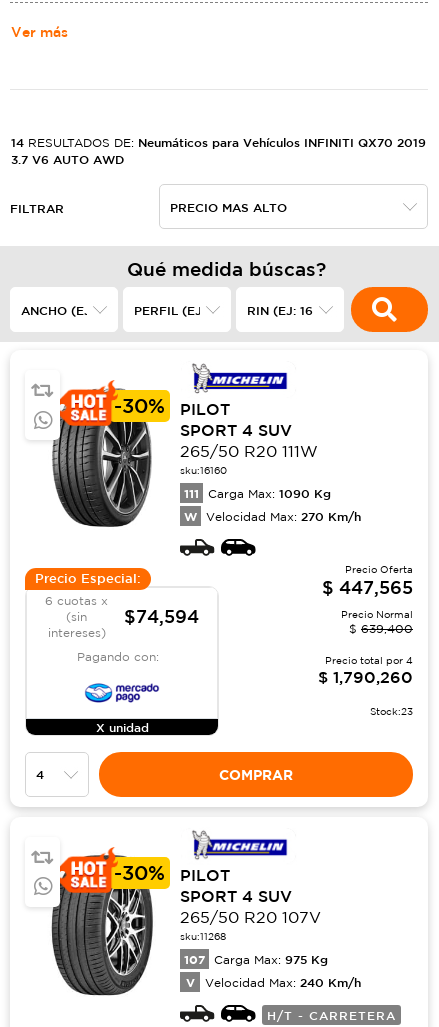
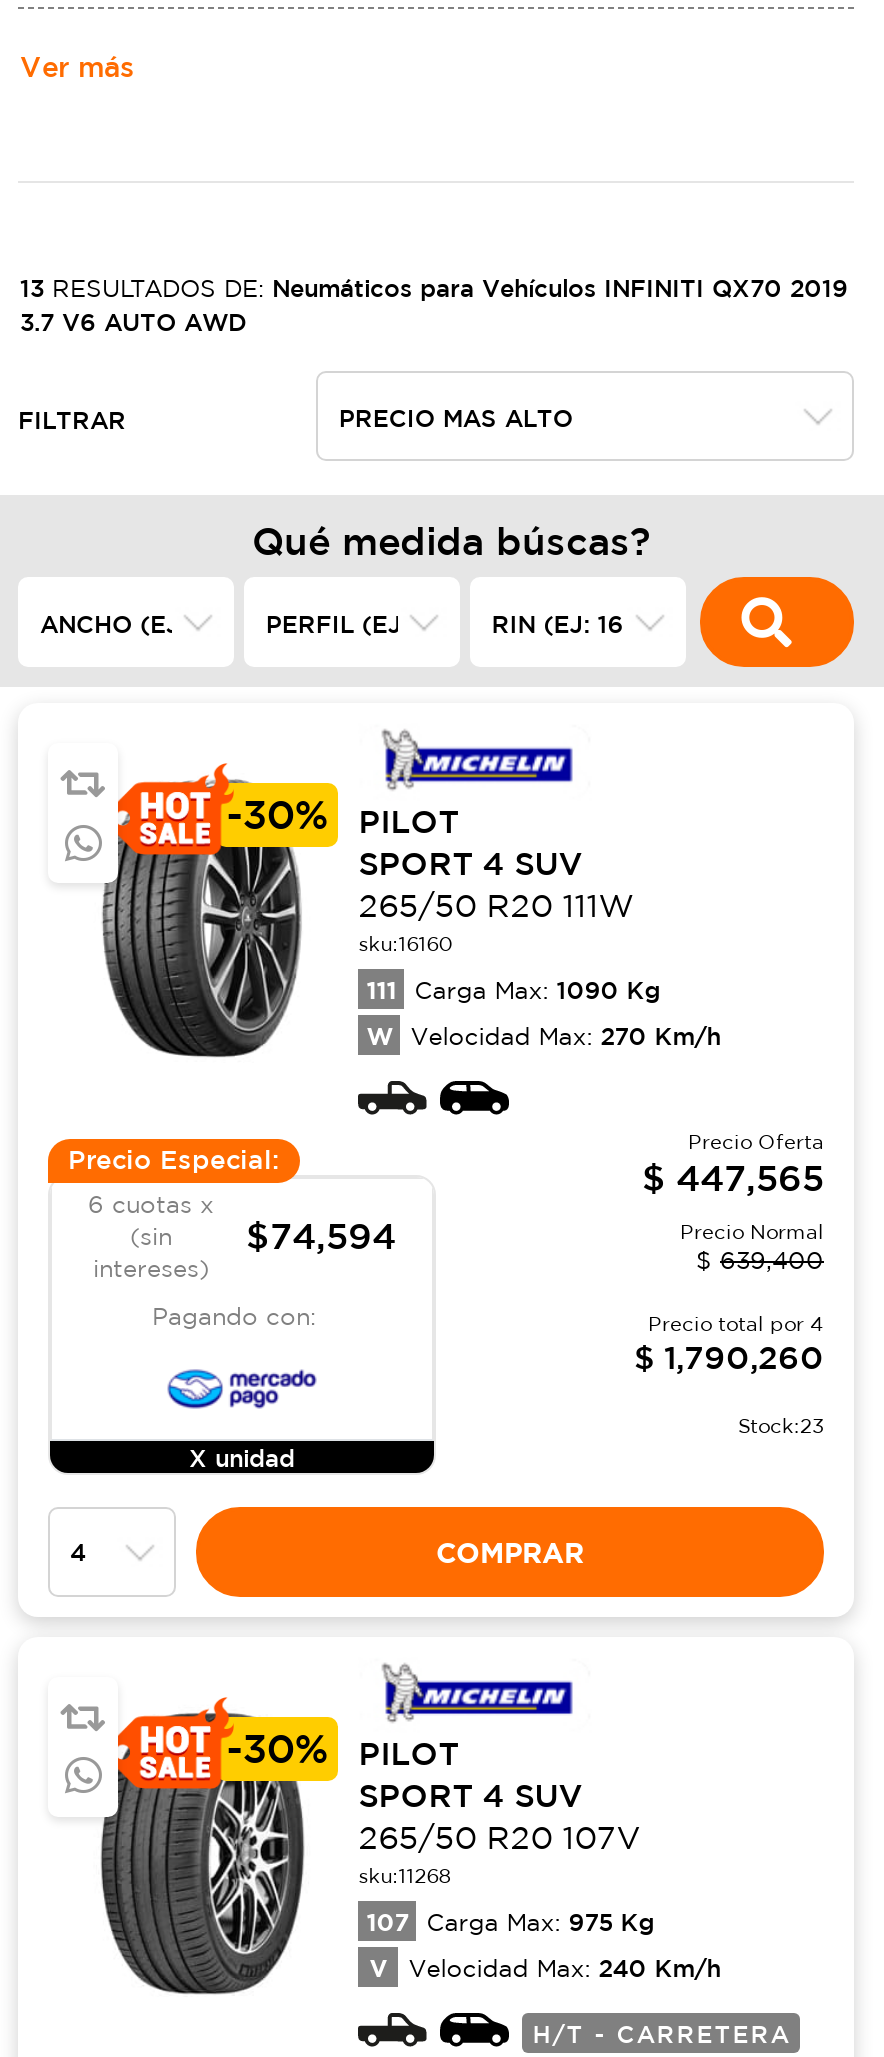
- 14 RESULTADOS DE: Neumáticos para Vehículos INFINITI QX70 2019
+ 13 RESULTADOS DE: Neumáticos para Vehículos INFINITI QX70 2019
